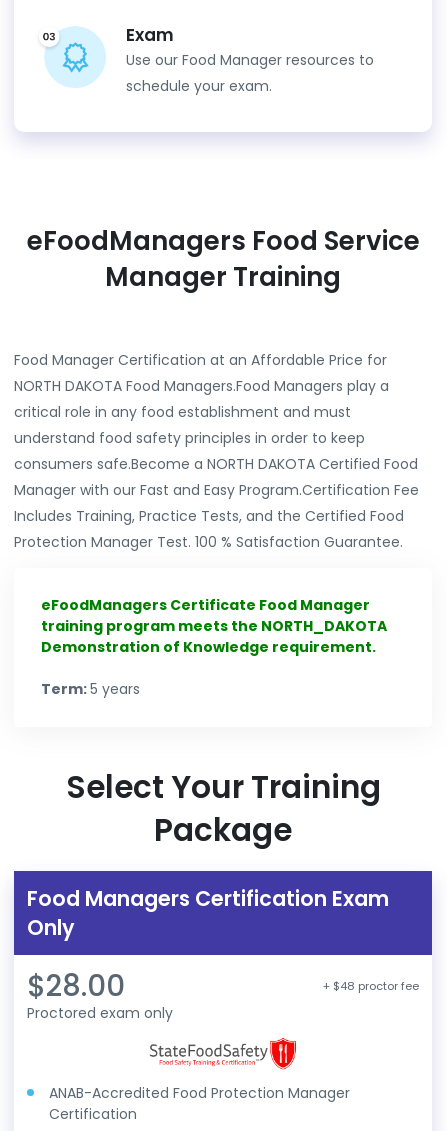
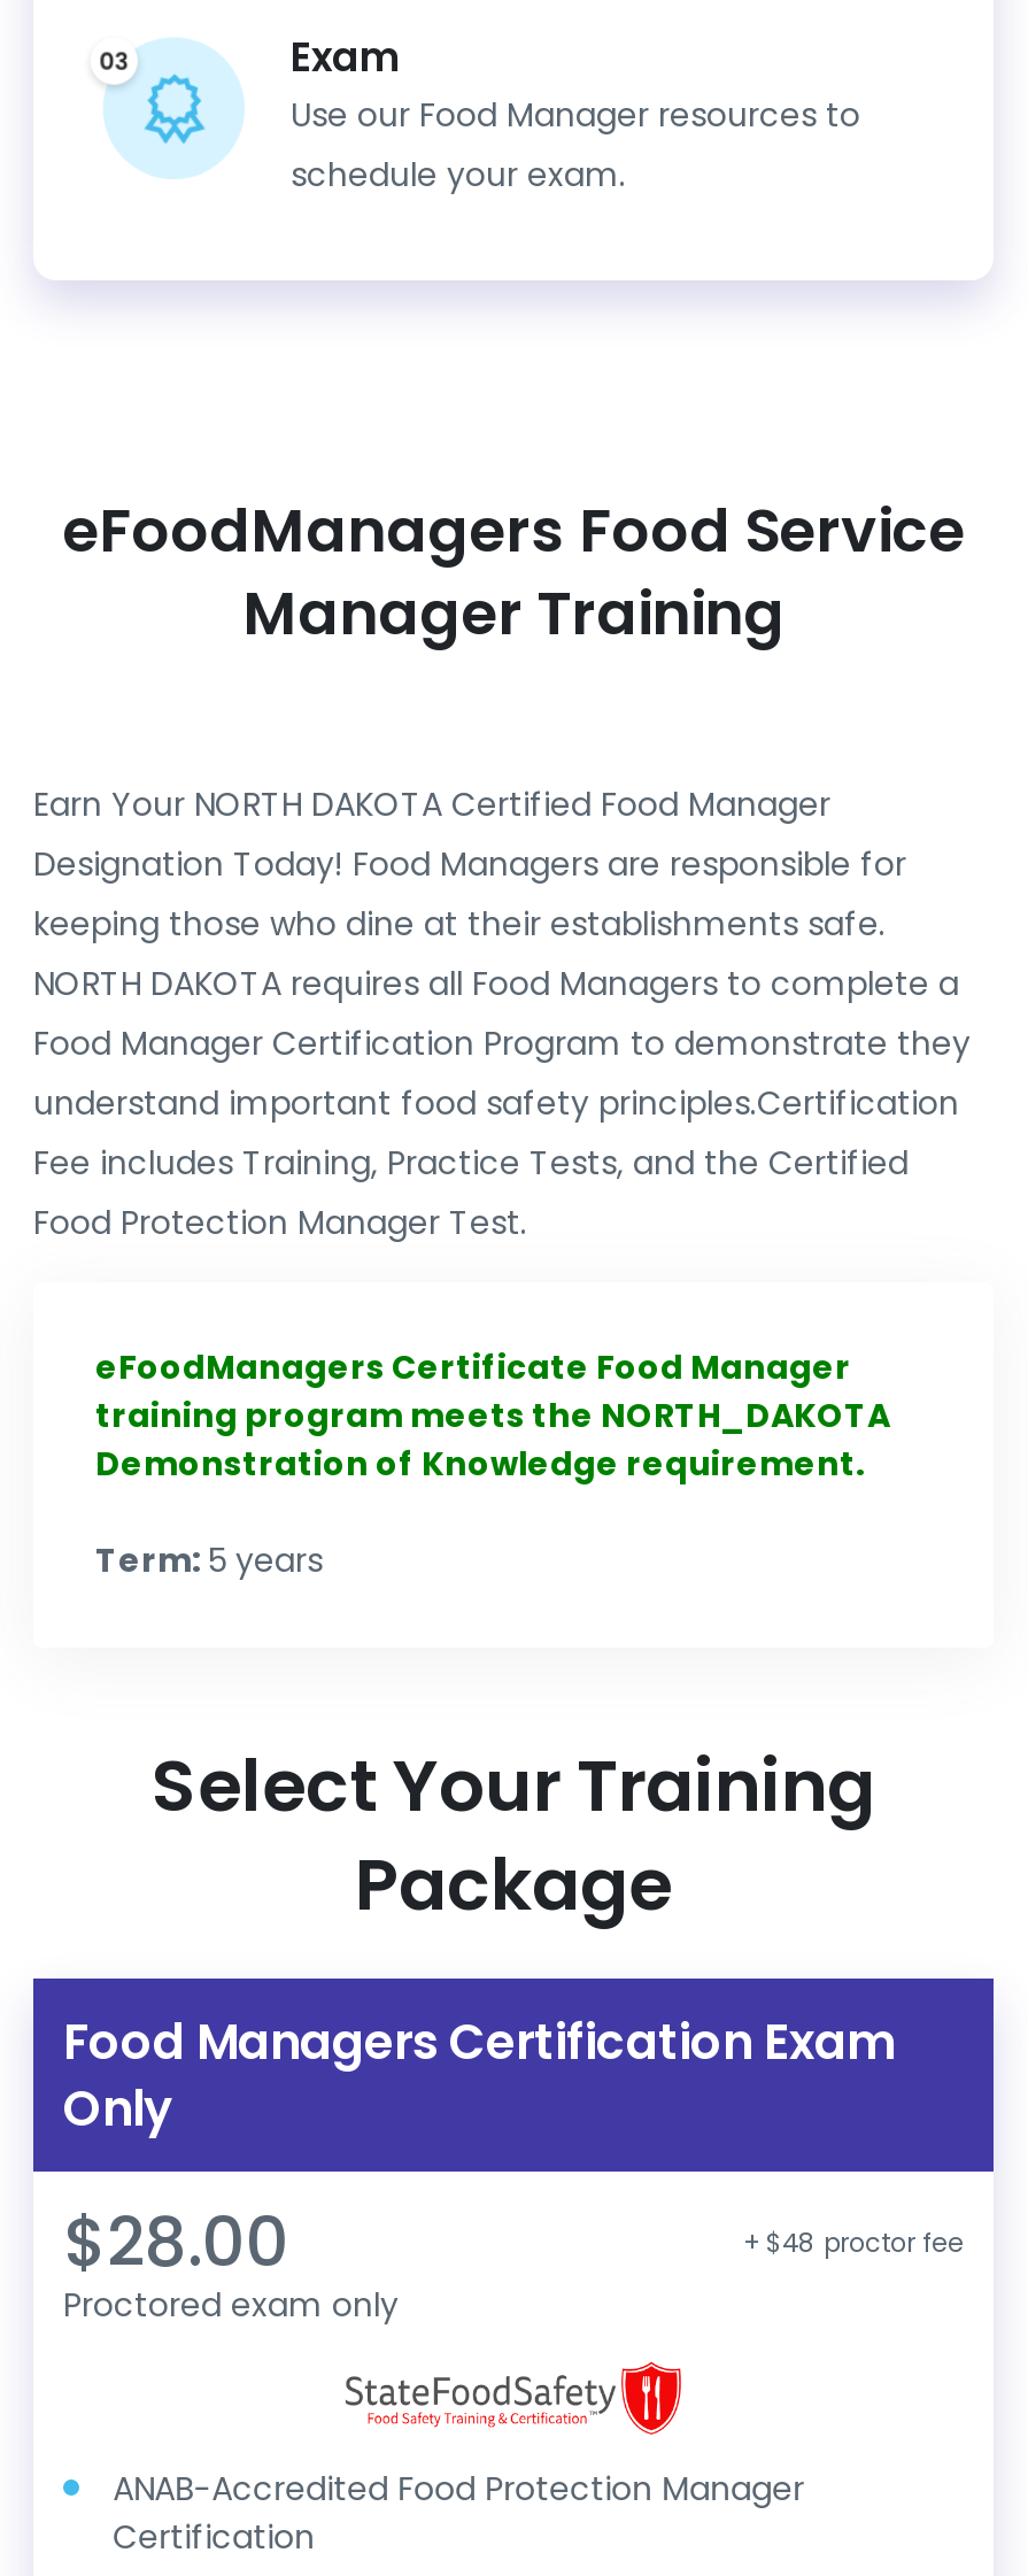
- Food Manager Certification at an Affordable Price for
- NORTH DAKOTA Food Managers.Food Managers play a
- critical role in any food establishment and must
- understand food safety principles in order to keep
- consumers safe.Become a NORTH DAKOTA Certified Food
- Manager with our Fast and Easy Program.Certification Fee
- Includes Training, Practice Tests, and the Certified Food
- Protection Manager Test. 100 % Satisfaction Guarantee.
+ Earn Your NORTH DAKOTA Certified Food Manager
+ Designation Today! Food Managers are responsible for
+ keeping those who dine at their establishments safe.
+ NORTH DAKOTA requires all Food Managers to complete a
+ Food Manager Certification Program to demonstrate they
+ understand important food safety principles.Certification
+ Fee includes Training, Practice Tests, and the Certified
+ Food Protection Manager Test.
